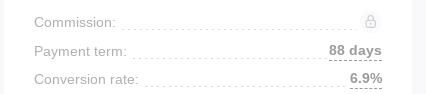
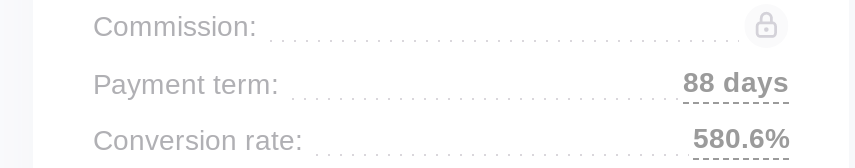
- 6.9%
+ 580.6%
